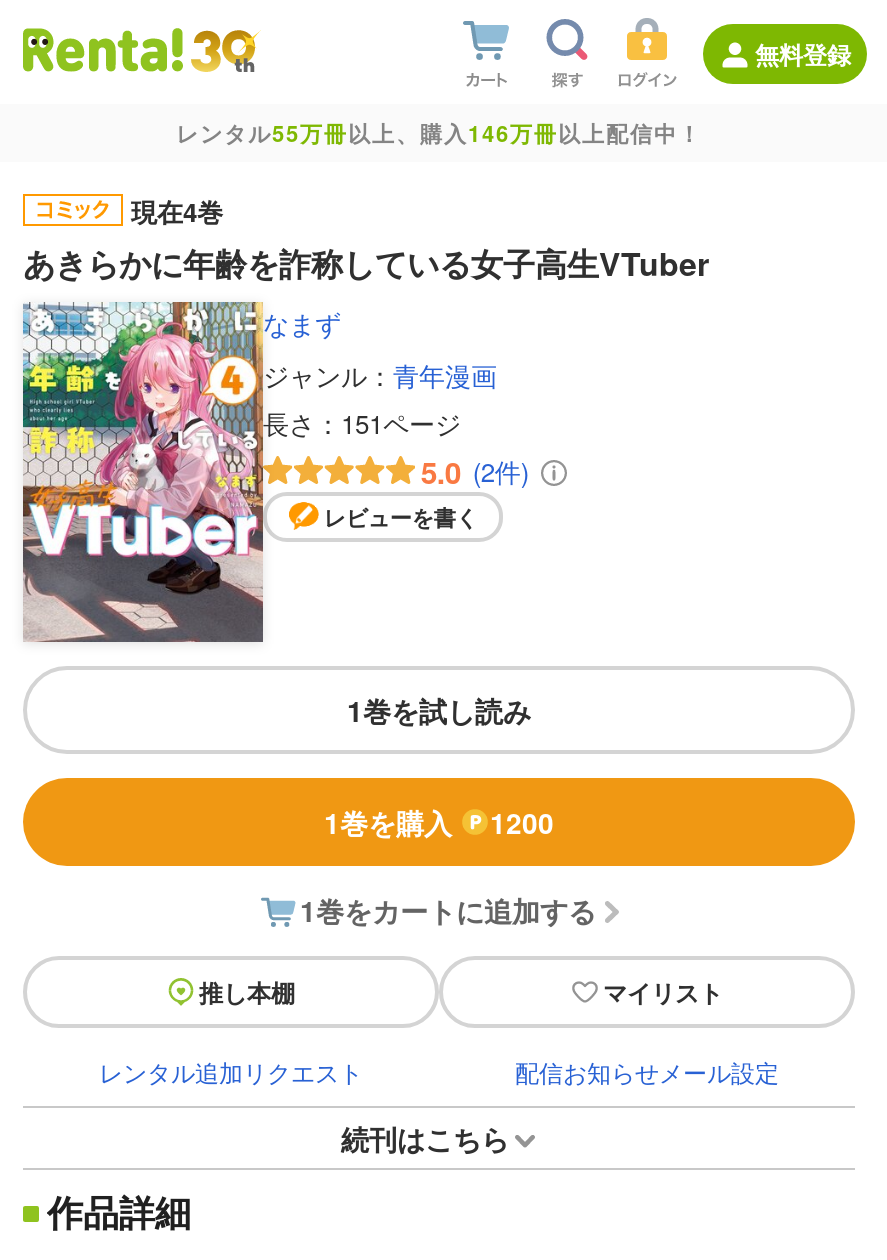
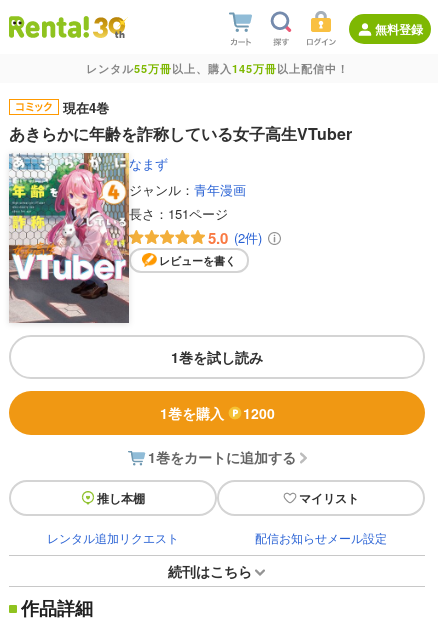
- レンタル55万冊以上、購入146万冊以上配信中！
+ レンタル55万冊以上、購入145万冊以上配信中！
